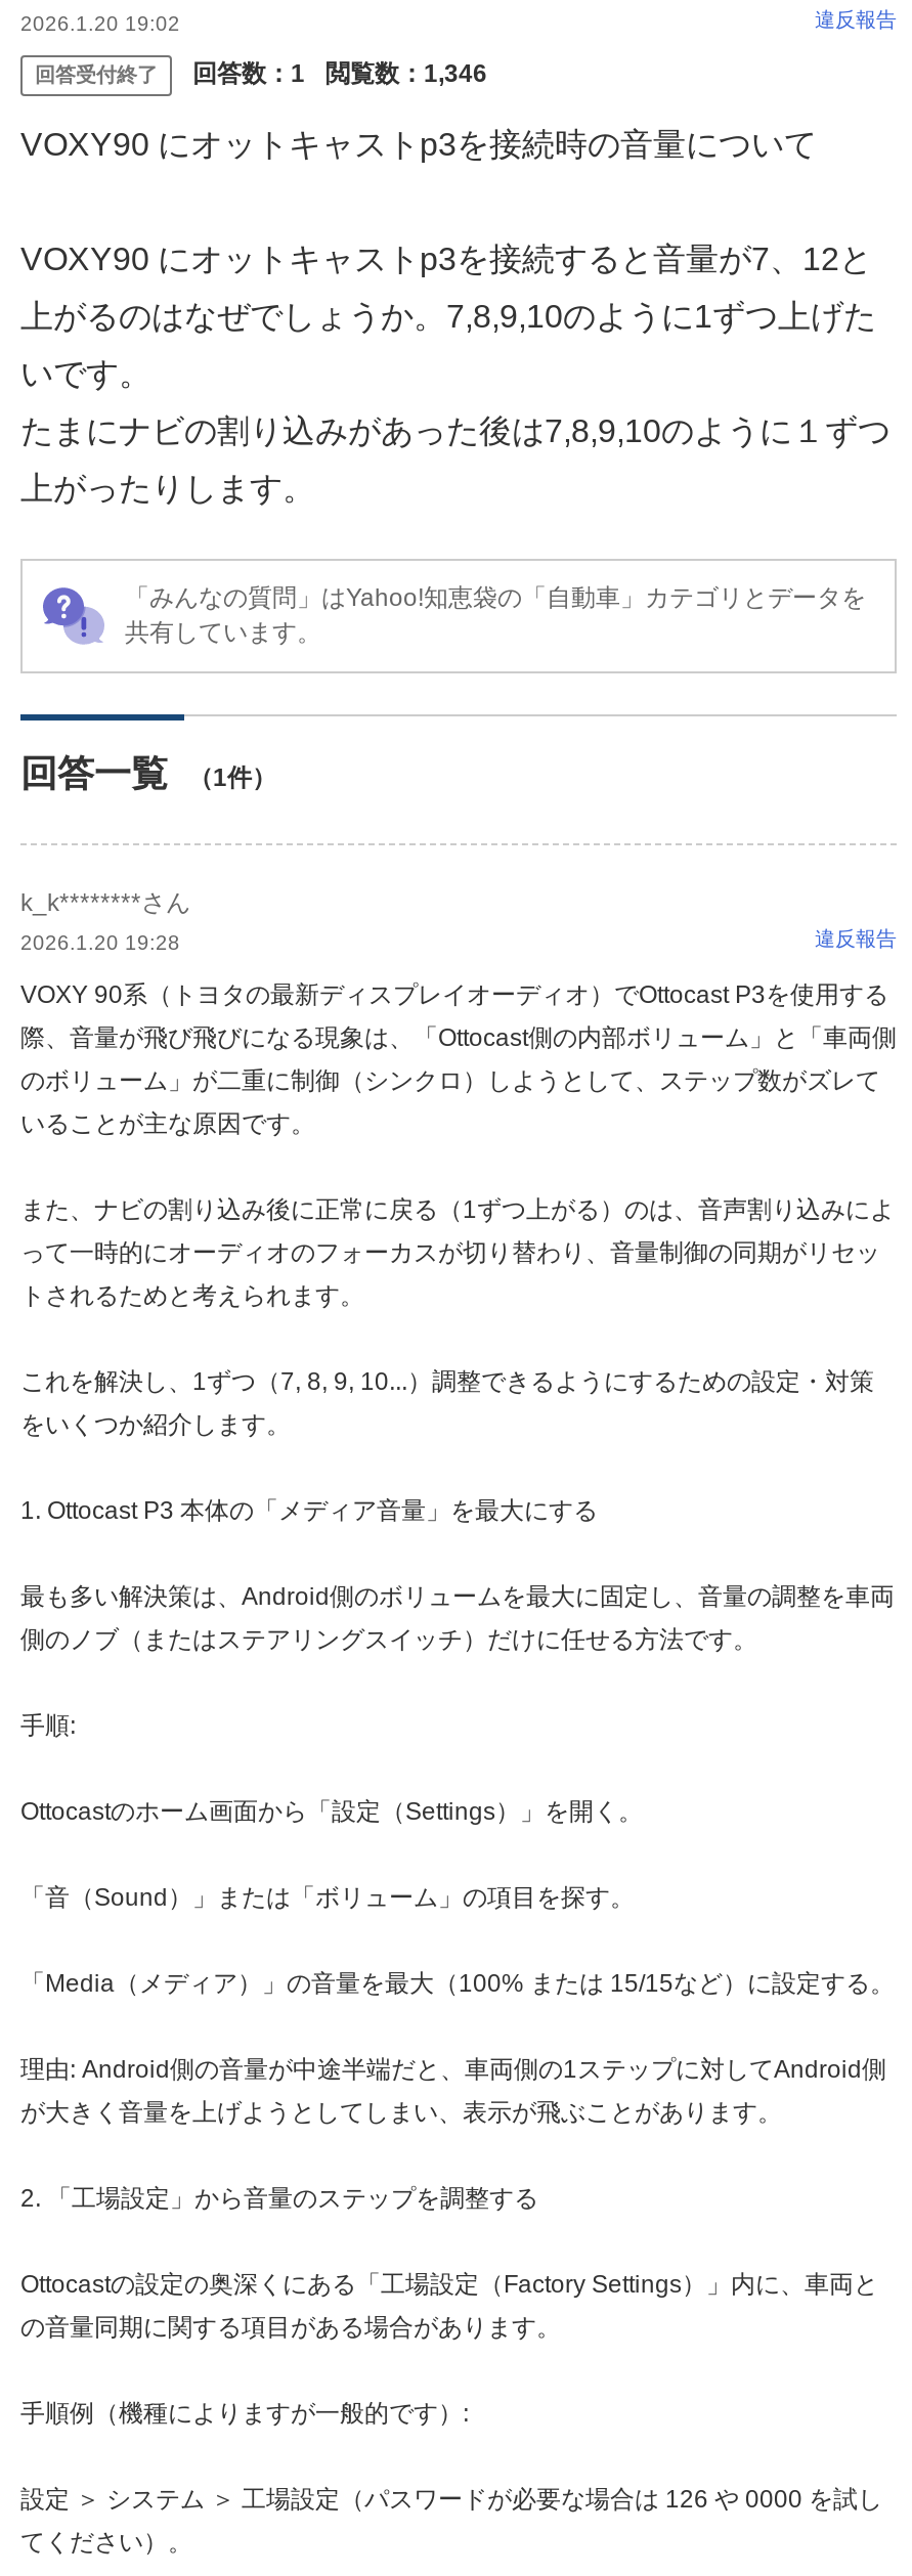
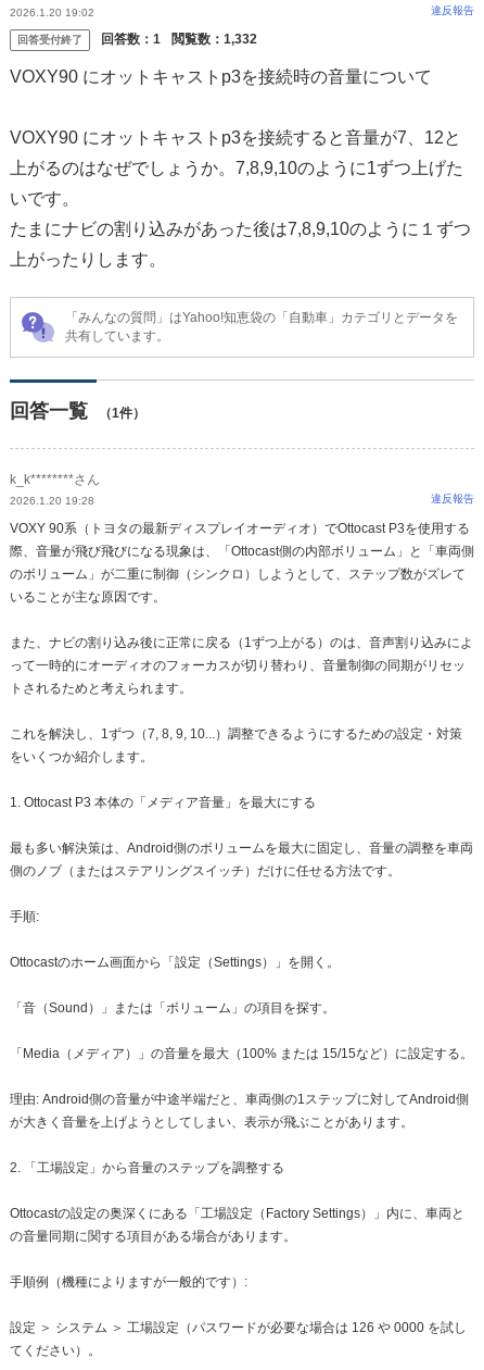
- 回答受付終了 回答数：1 閲覧数：1,346
+ 回答受付終了 回答数：1 閲覧数：1,332
